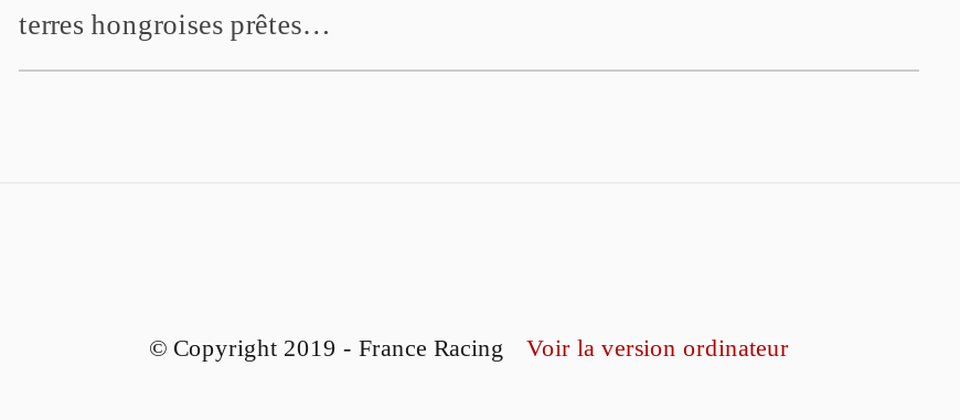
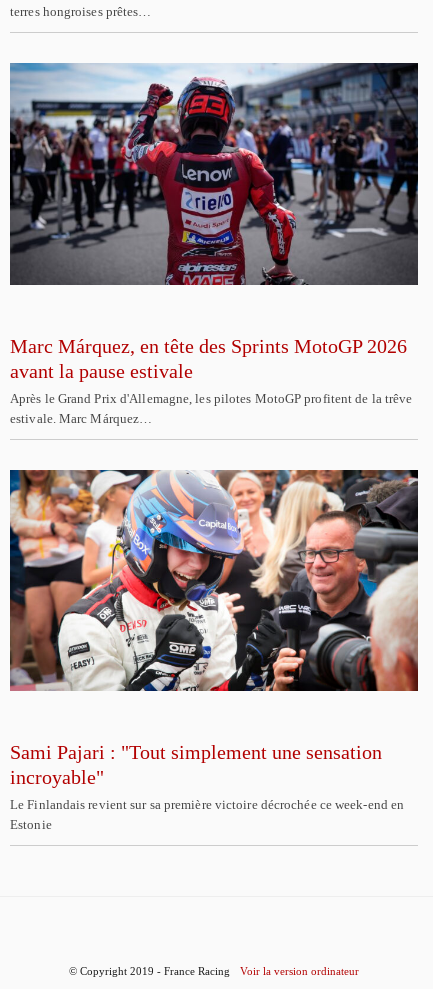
+ [image]

+ [image]

+ Marc Márquez, en tête des Sprints MotoGP 2026
+ avant la pause estivale
+ Après le Grand Prix d'Allemagne, les pilotes MotoGP profitent de la trêve
+ estivale. Marc Márquez…

+ Sami Pajari : "Tout simplement une sensation
+ incroyable"
+ Le Finlandais revient sur sa première victoire décrochée ce week-end en
+ Estonie
